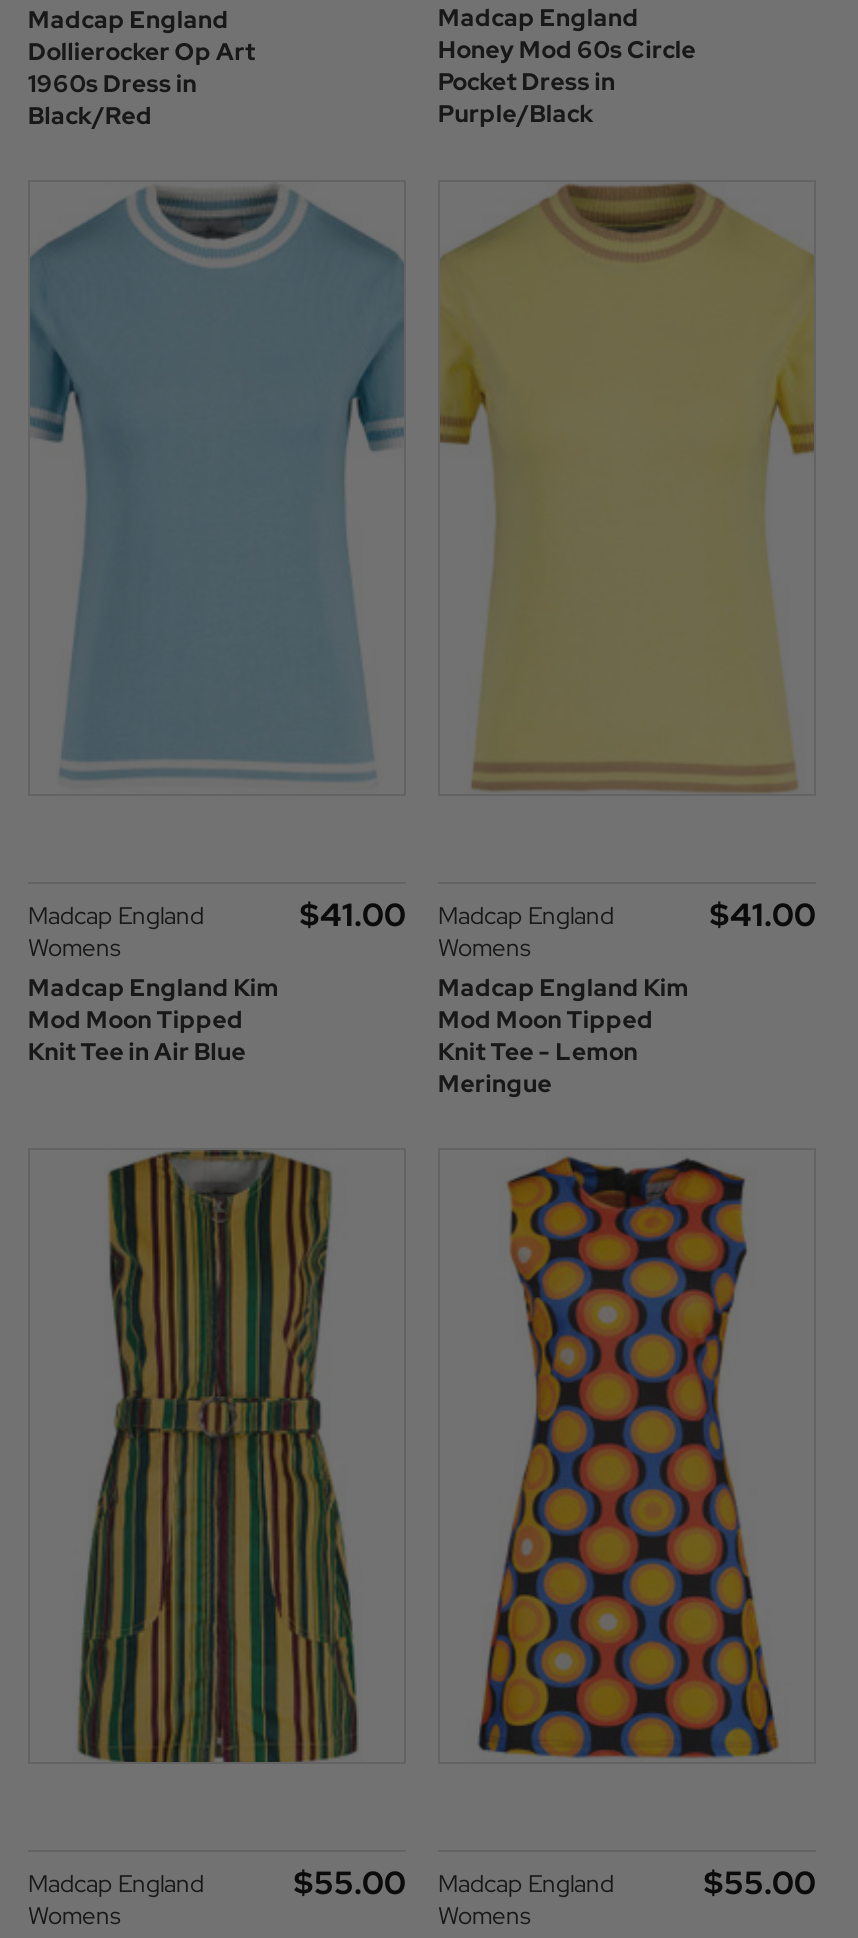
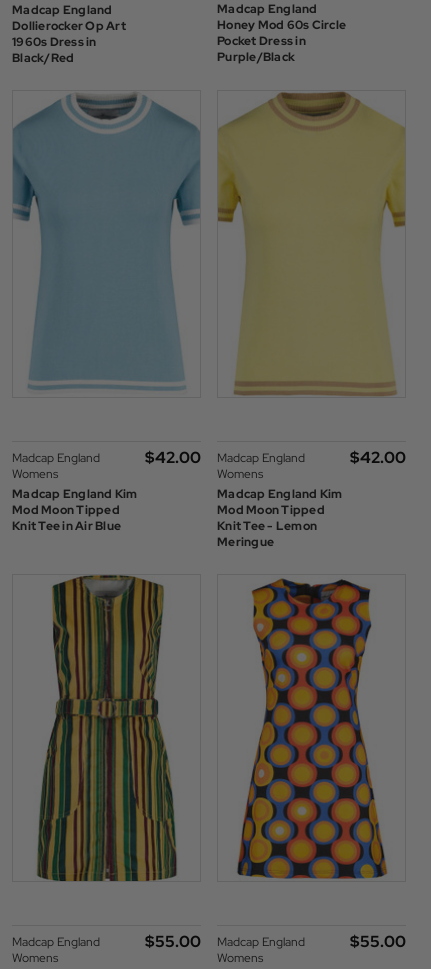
- $‌41.00 Madcap England
+ $‌42.00 Madcap England

- $‌41.00
+ $‌42.00
